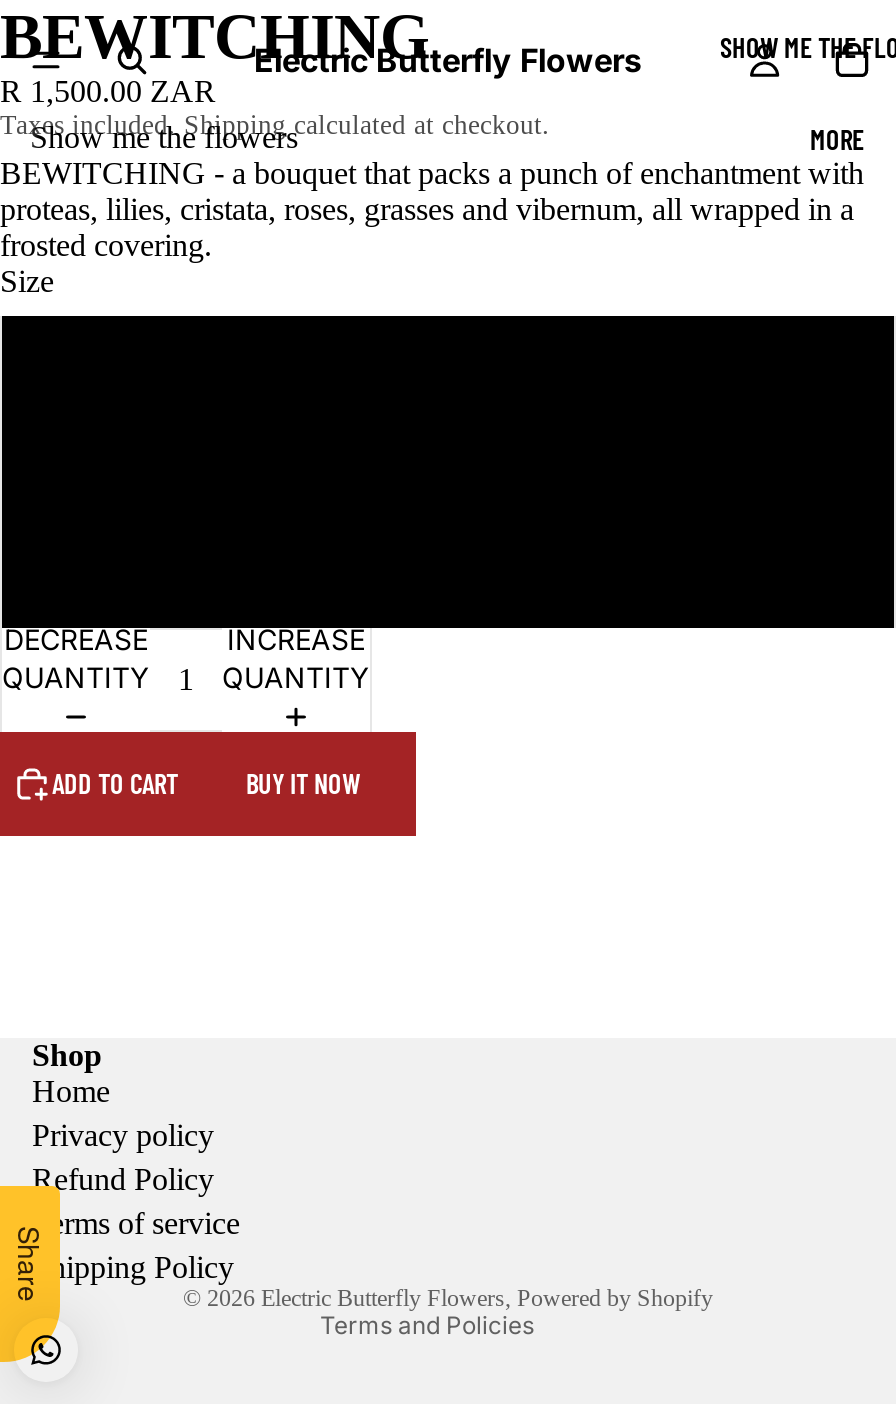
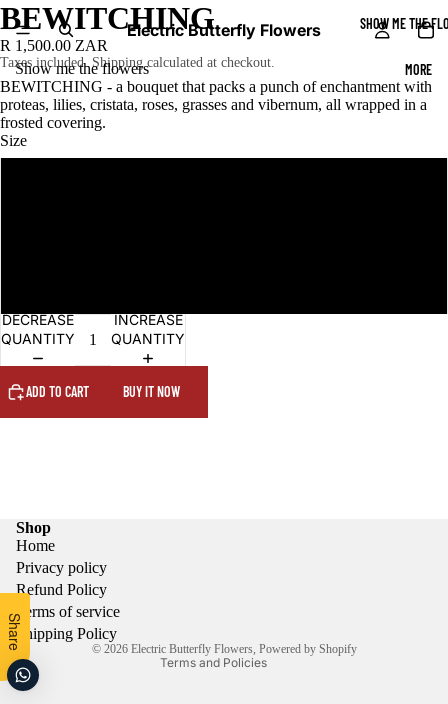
- [image]
+ [image]
